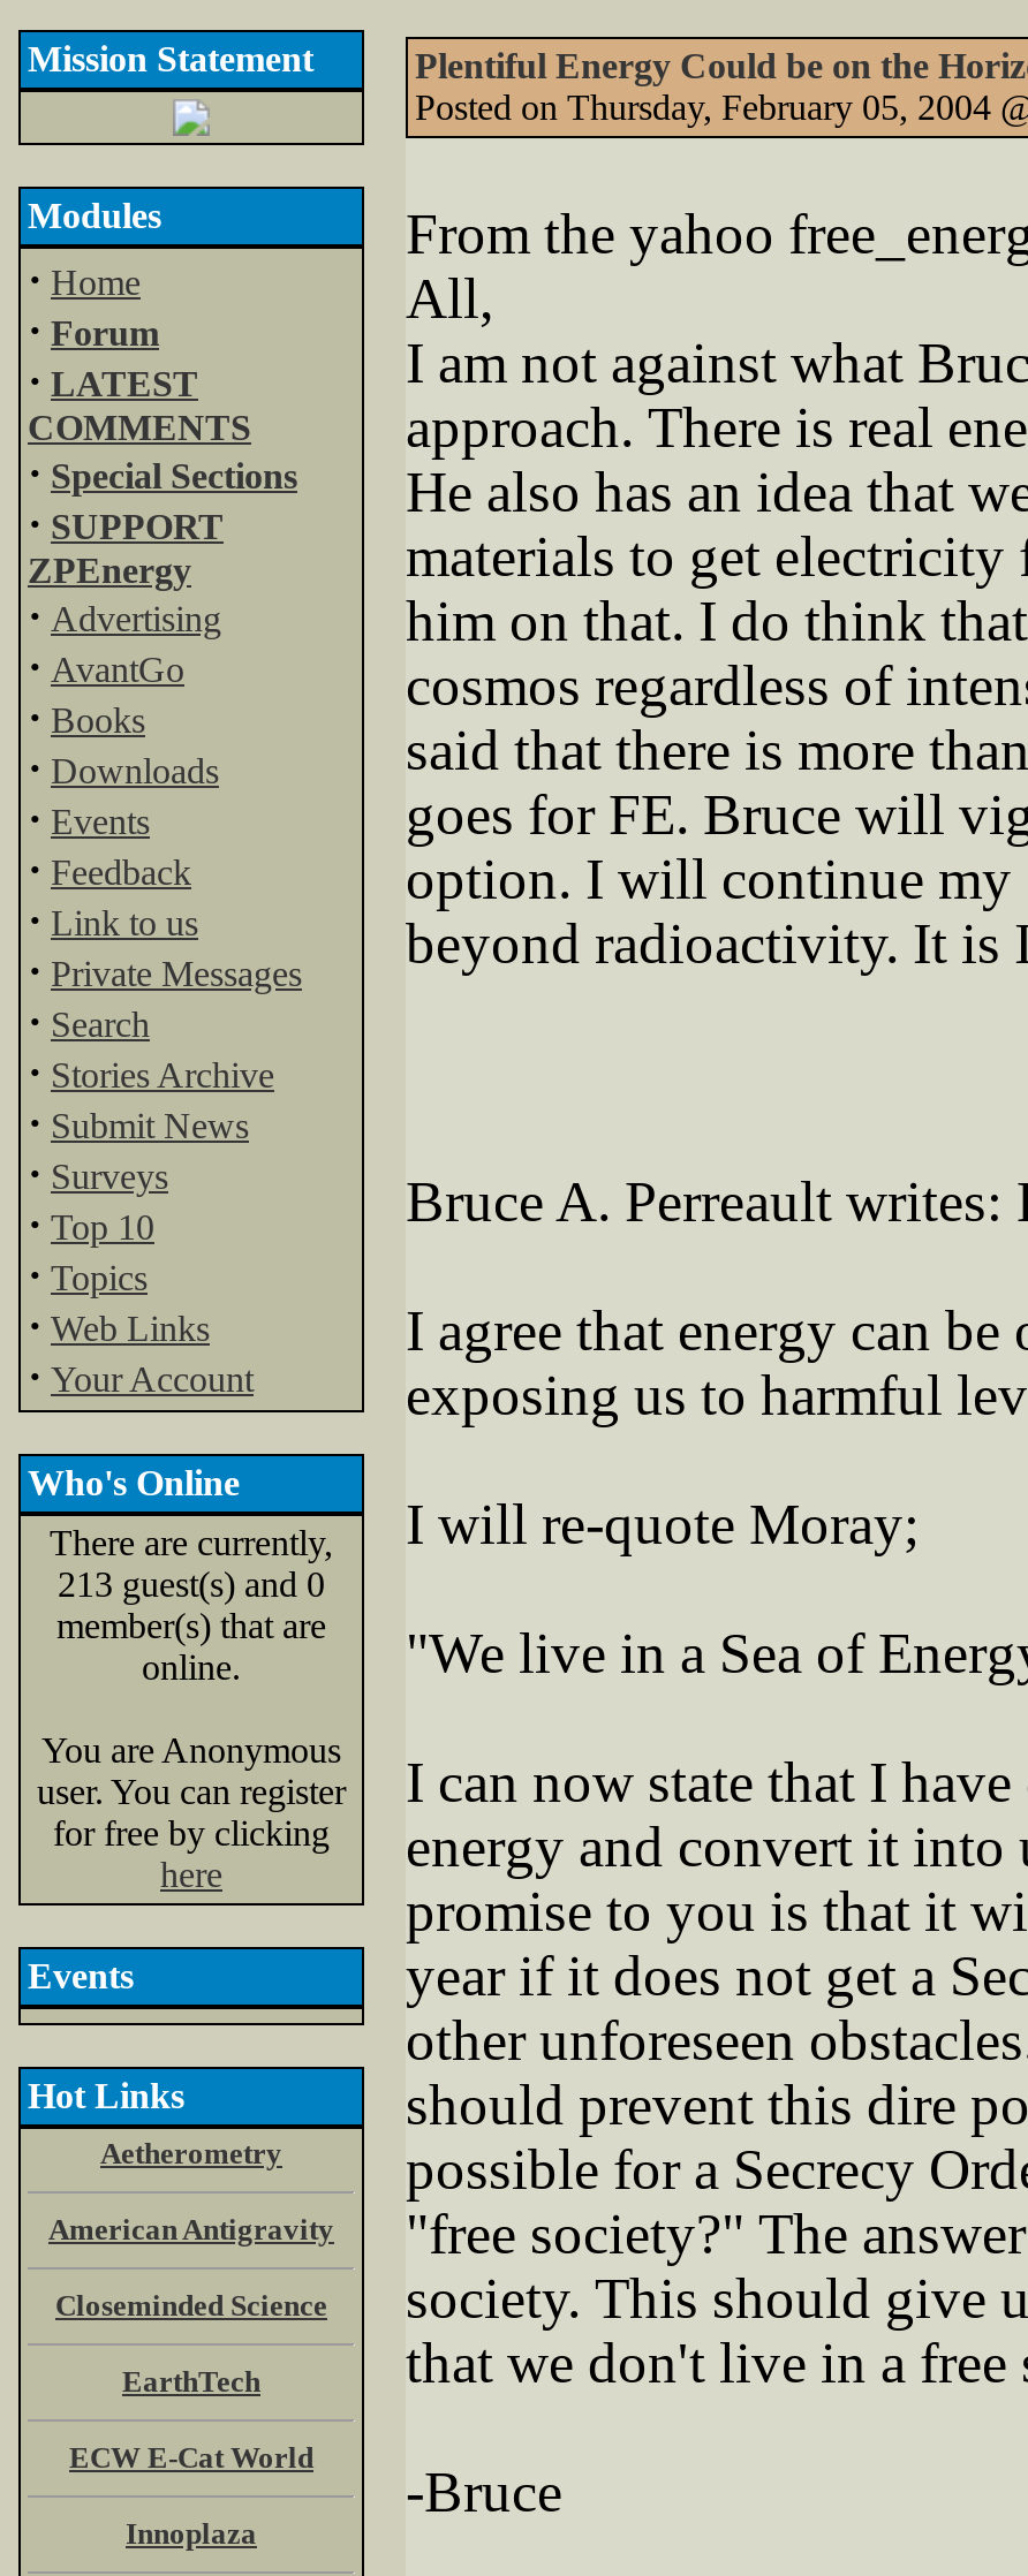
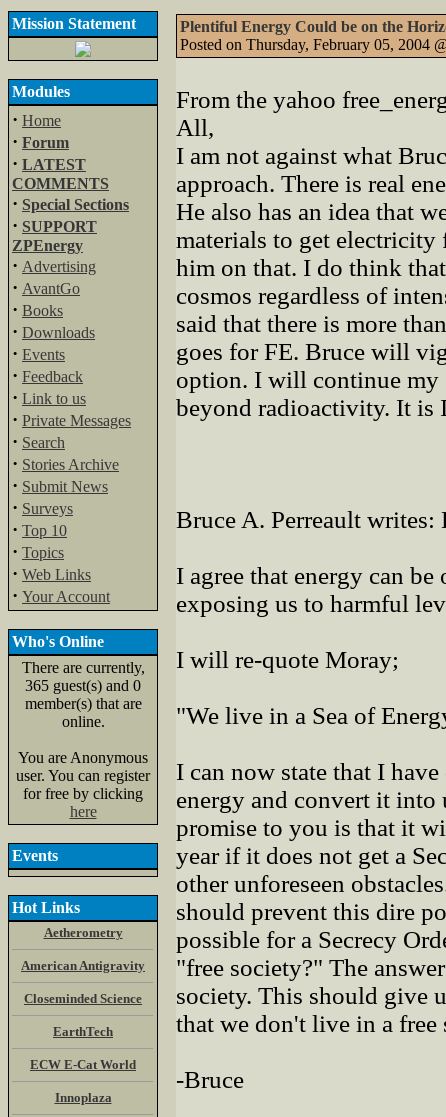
- 213 guest(s) and 0
+ 365 guest(s) and 0
